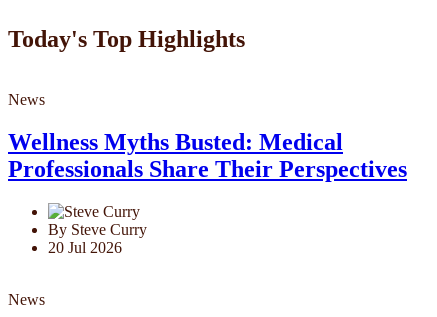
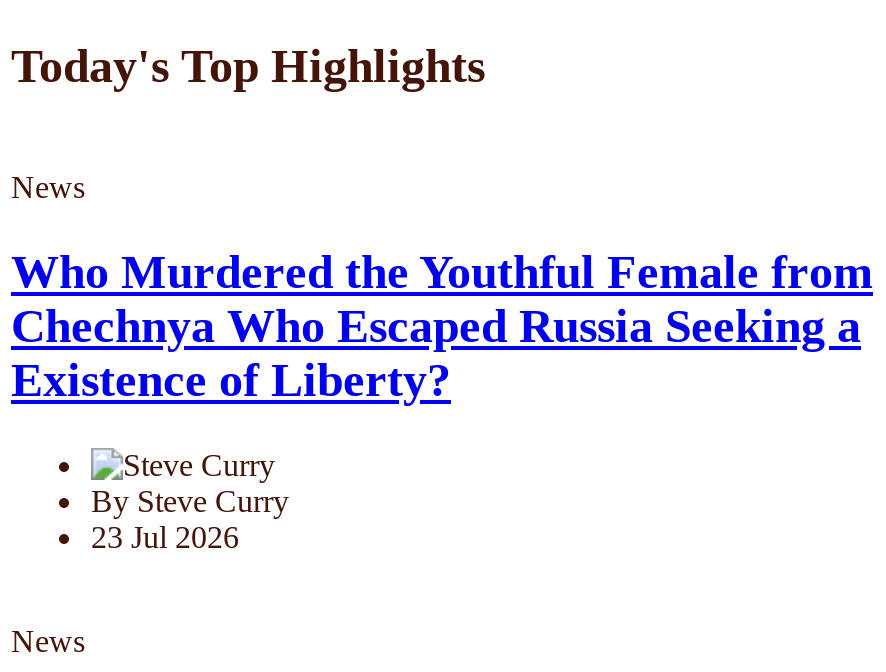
- Wellness Myths Busted: Medical
- Professionals Share Their Perspectives
+ Who Murdered the Youthful Female from
+ Chechnya Who Escaped Russia Seeking a
+ Existence of Liberty?

- 20 Jul 2026
+ 23 Jul 2026
